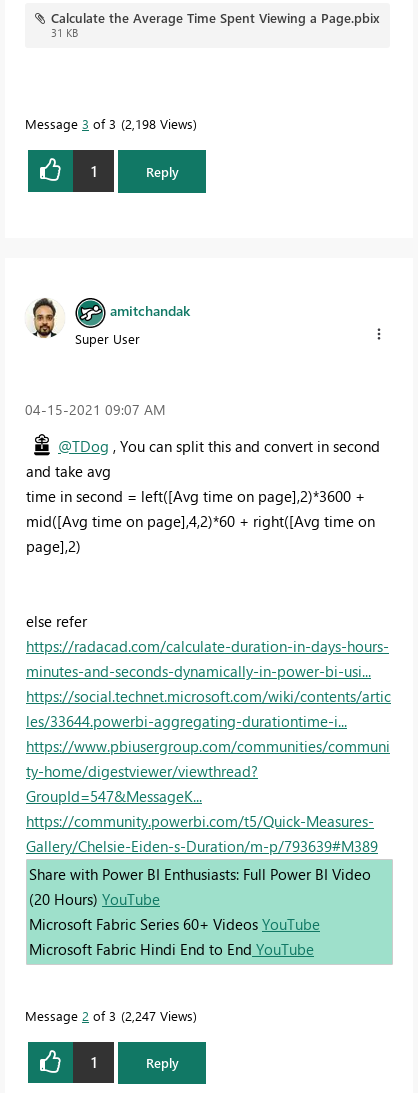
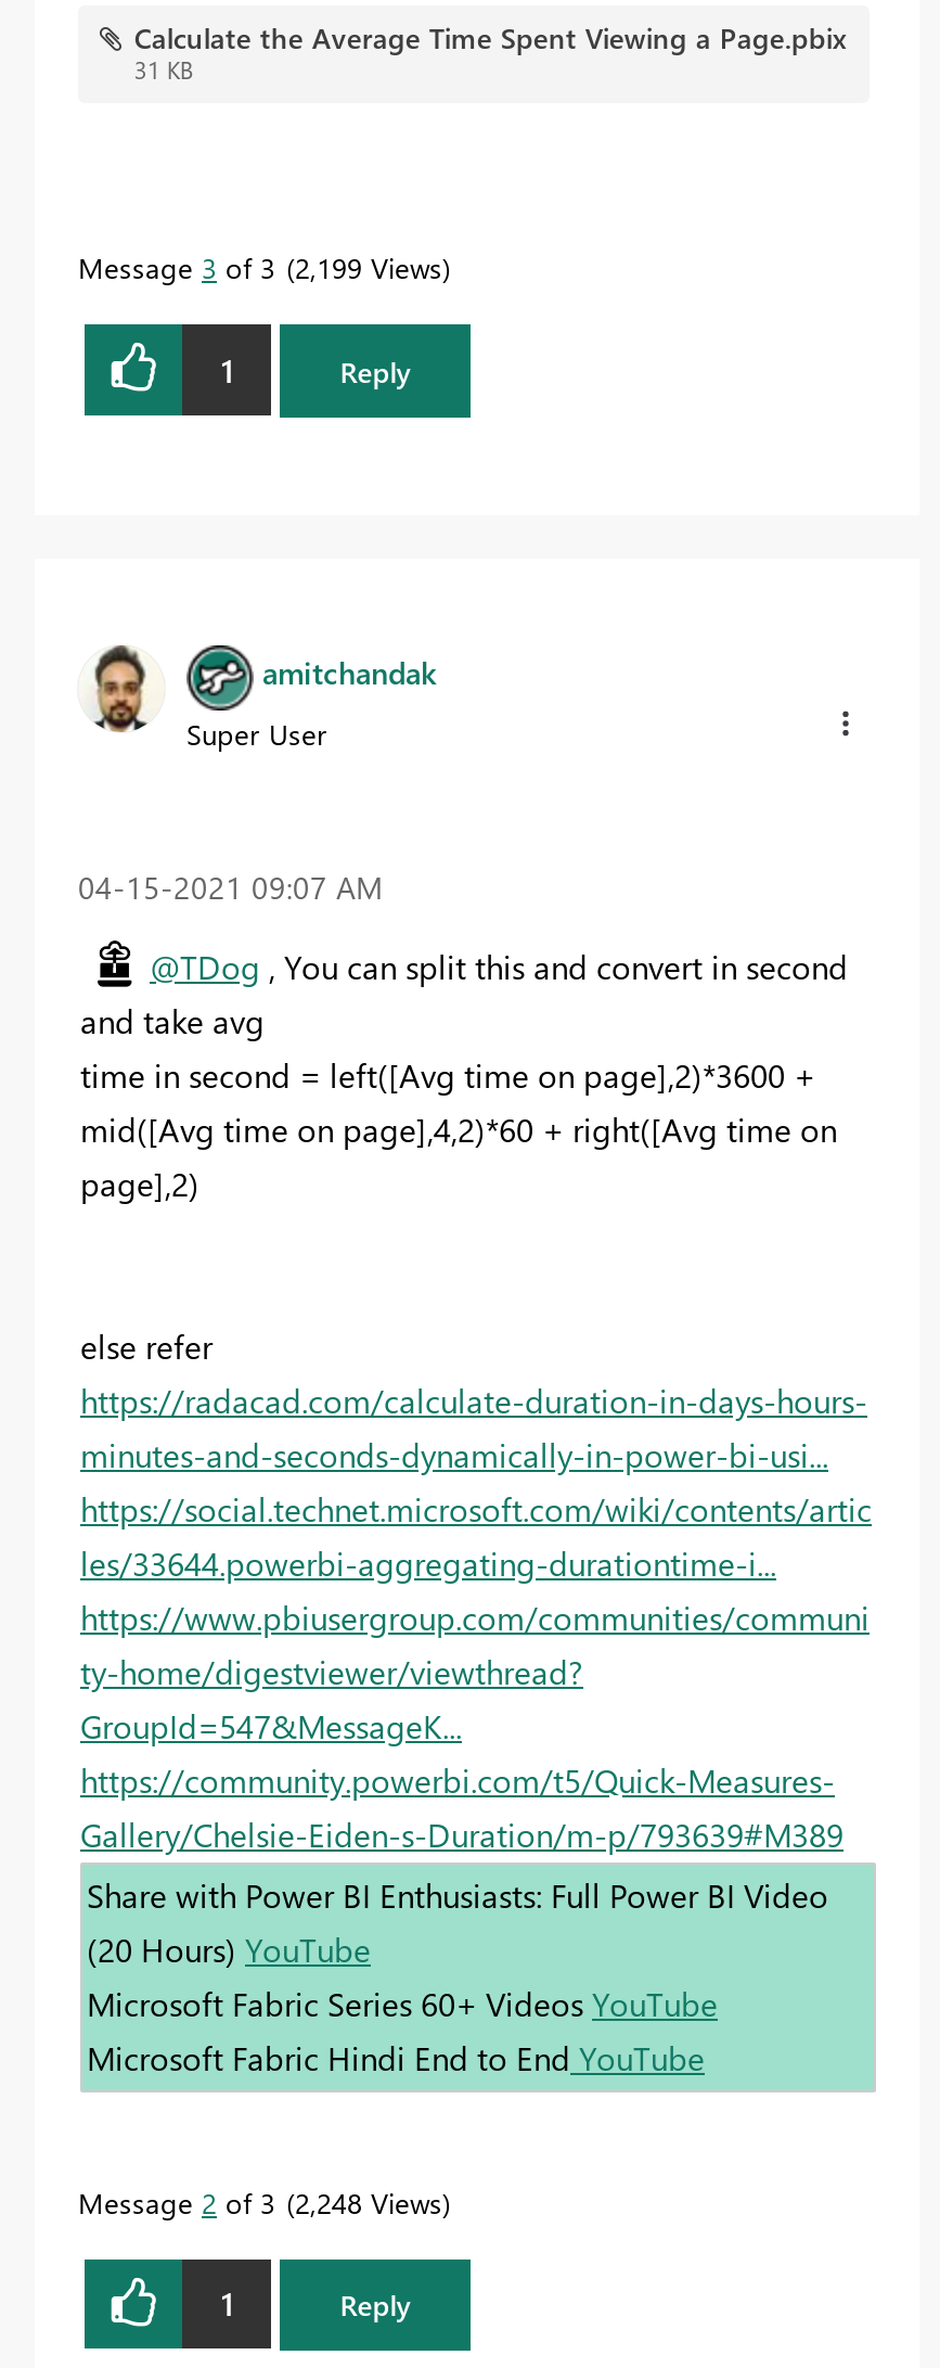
- Message 3 of 3 2,198 Views
+ Message 3 of 3 2,199 Views

- Message 2 of 3 2,247 Views
+ Message 2 of 3 2,248 Views
